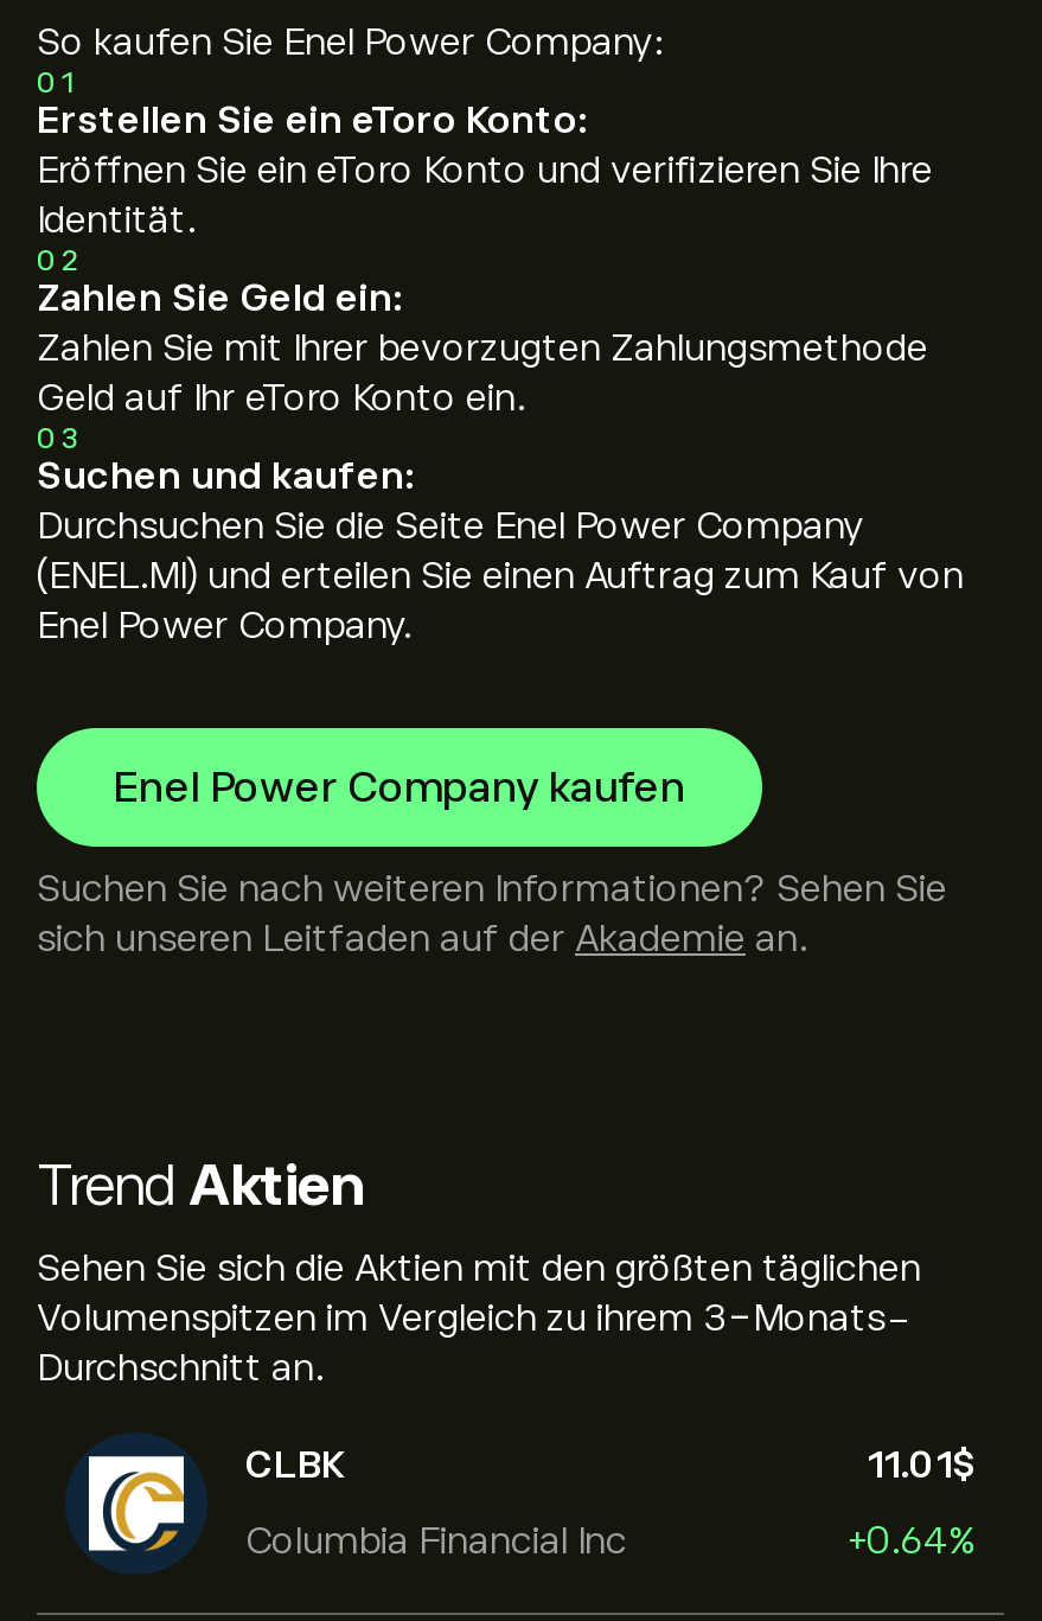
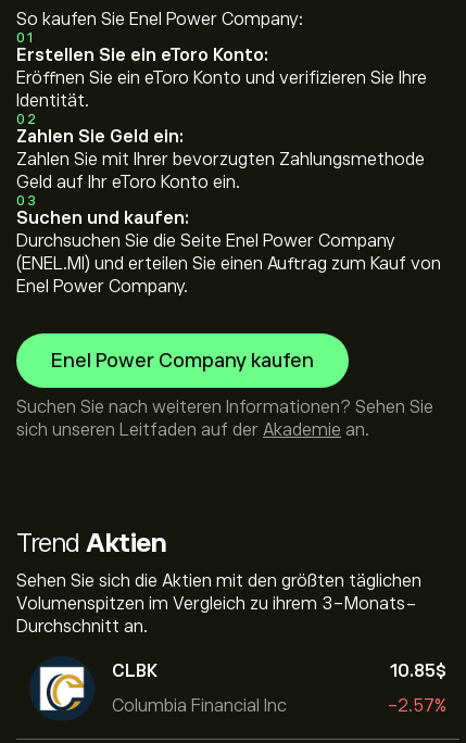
- 11.01$
+ 10.85$

- +0.64%
+ -2.57%
